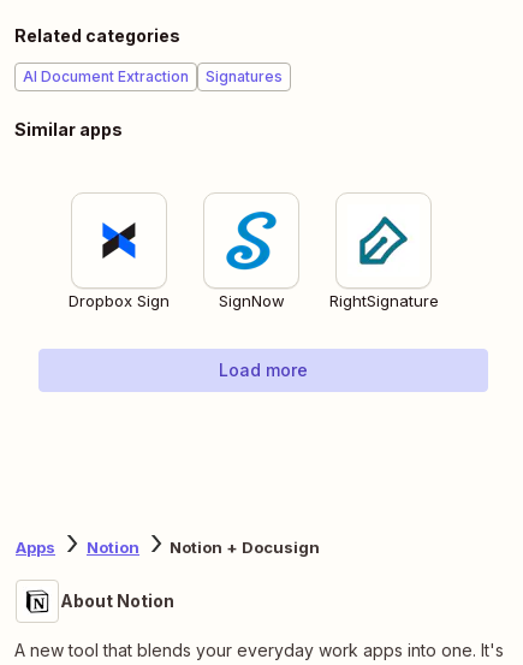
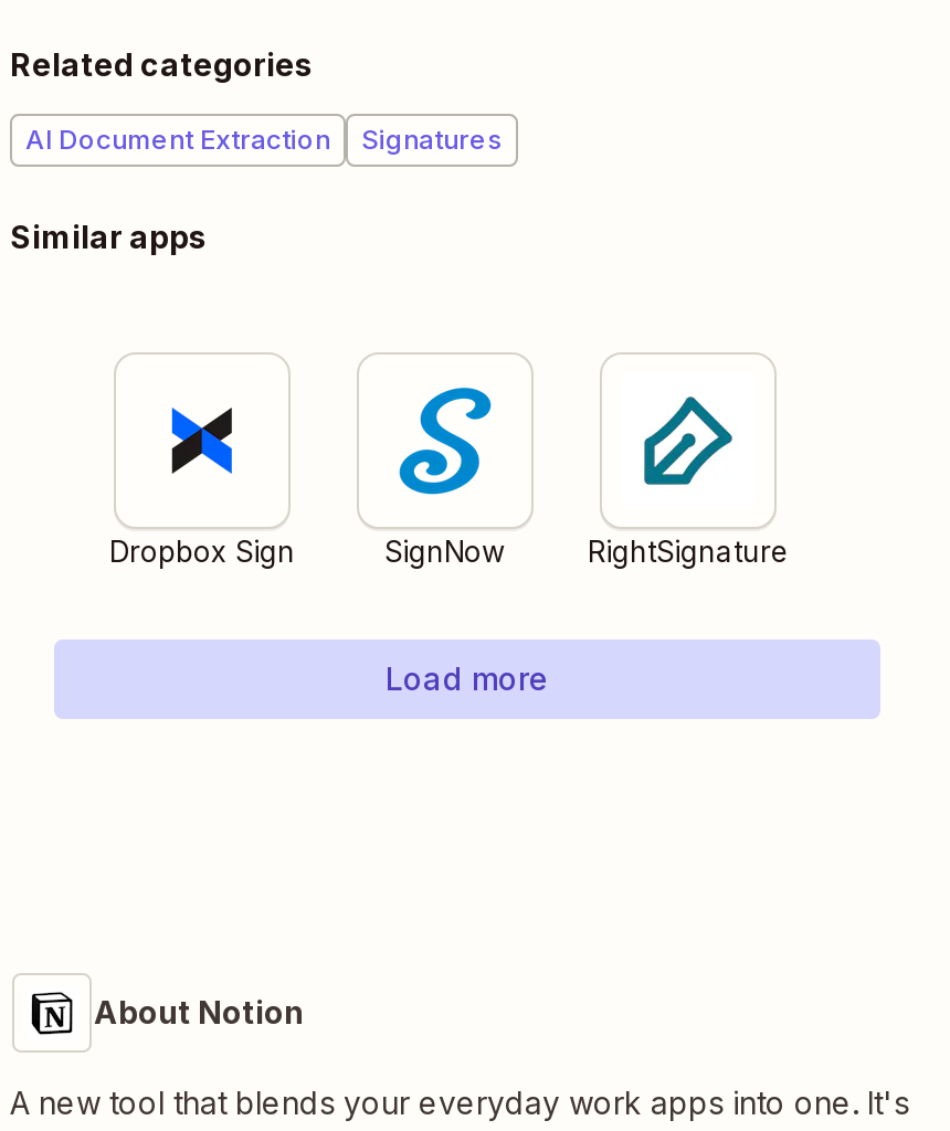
- Apps
- Notion
- Notion + Docusign
